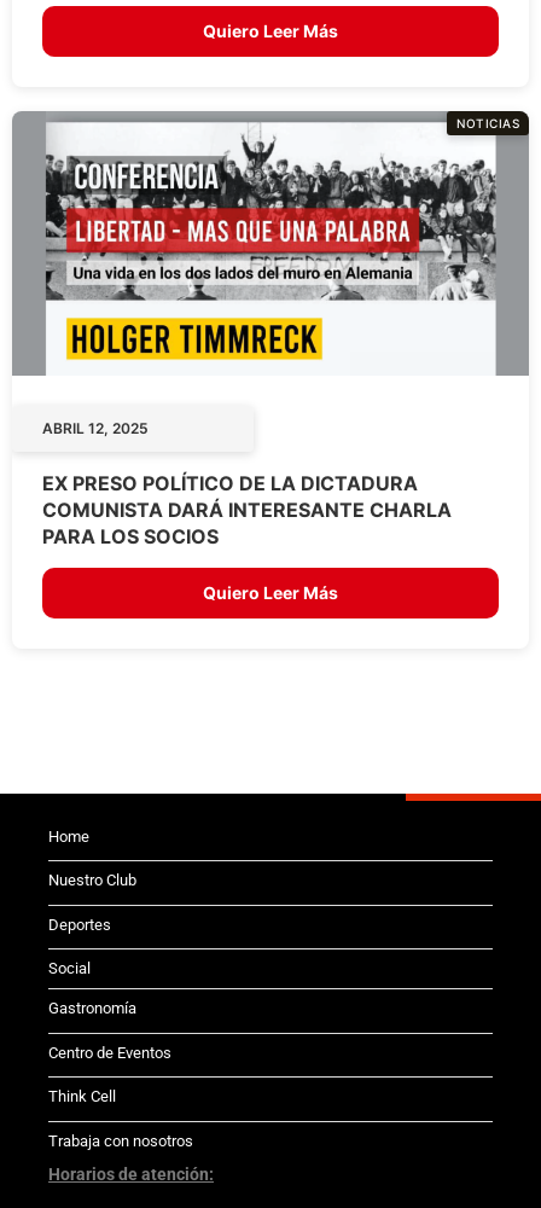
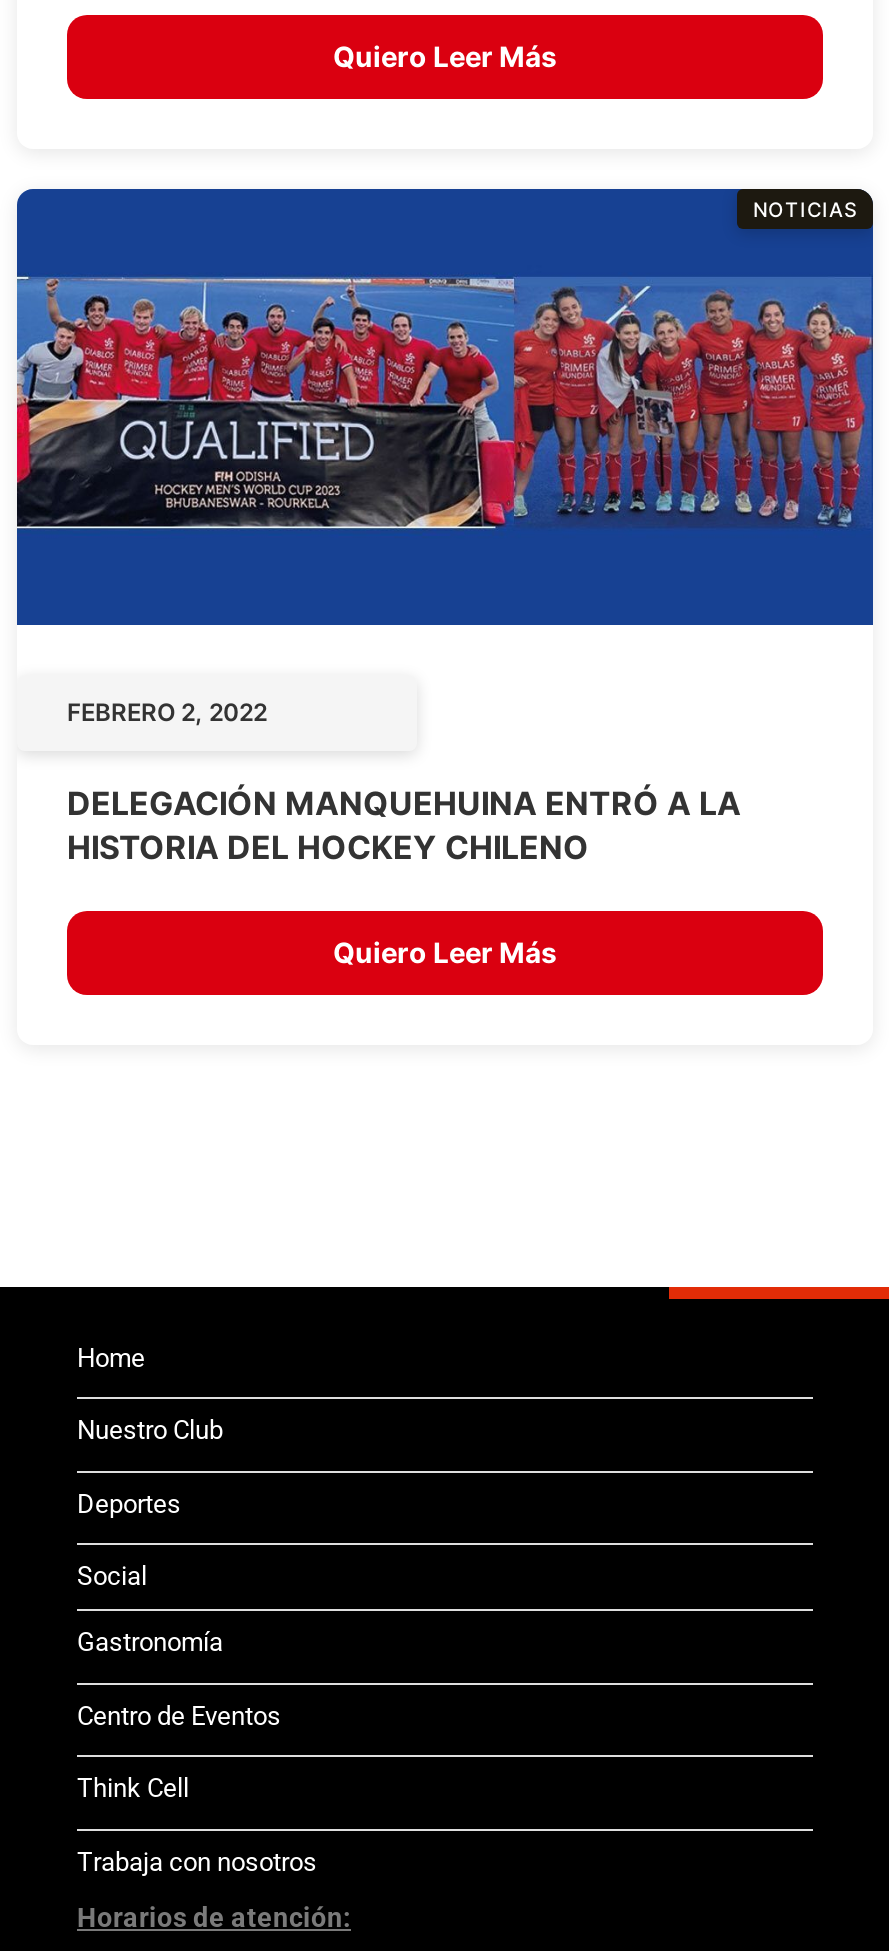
- [image]
- ABRIL 12, 2025
+ [image]
+ FEBRERO 2, 2022

- EX PRESO POLÍTICO DE LA DICTADURA
- COMUNISTA DARÁ INTERESANTE CHARLA
- PARA LOS SOCIOS
+ DELEGACIÓN MANQUEHUINA ENTRÓ A LA
+ HISTORIA DEL HOCKEY CHILENO
